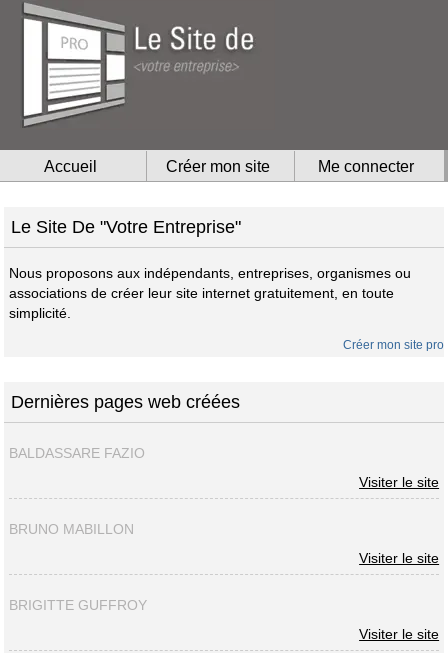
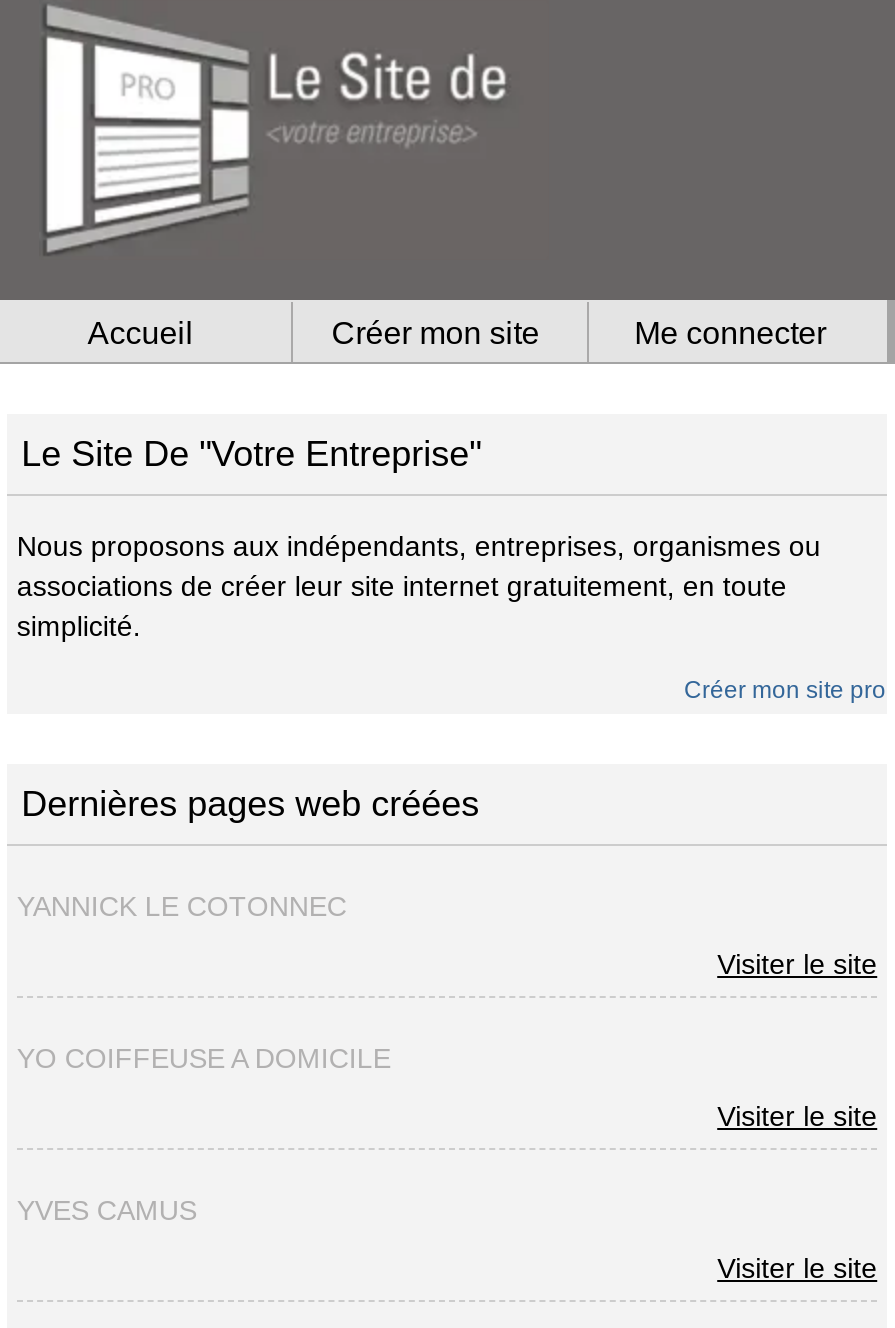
- BALDASSARE FAZIO
+ YANNICK LE COTONNEC

- BRUNO MABILLON
+ YO COIFFEUSE A DOMICILE

- BRIGITTE GUFFROY
+ YVES CAMUS
